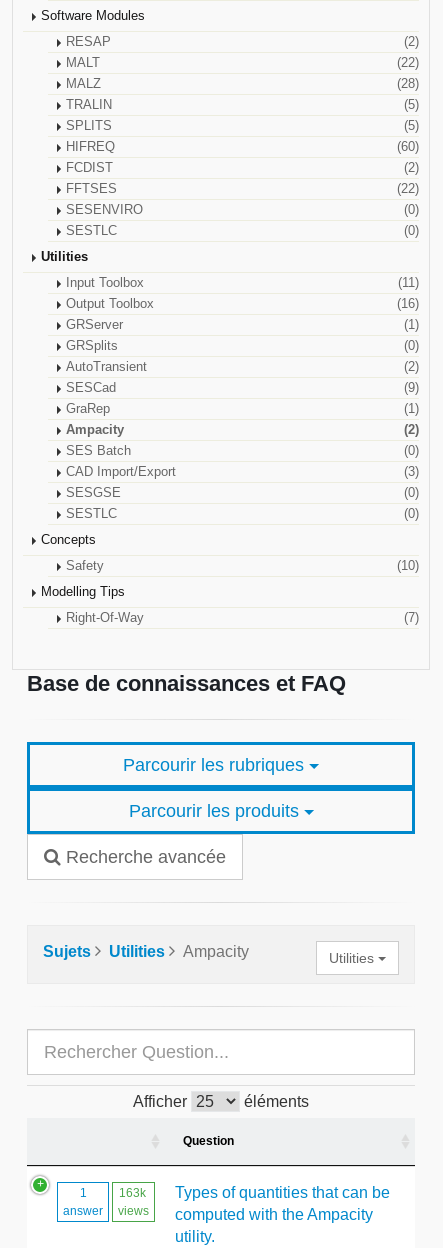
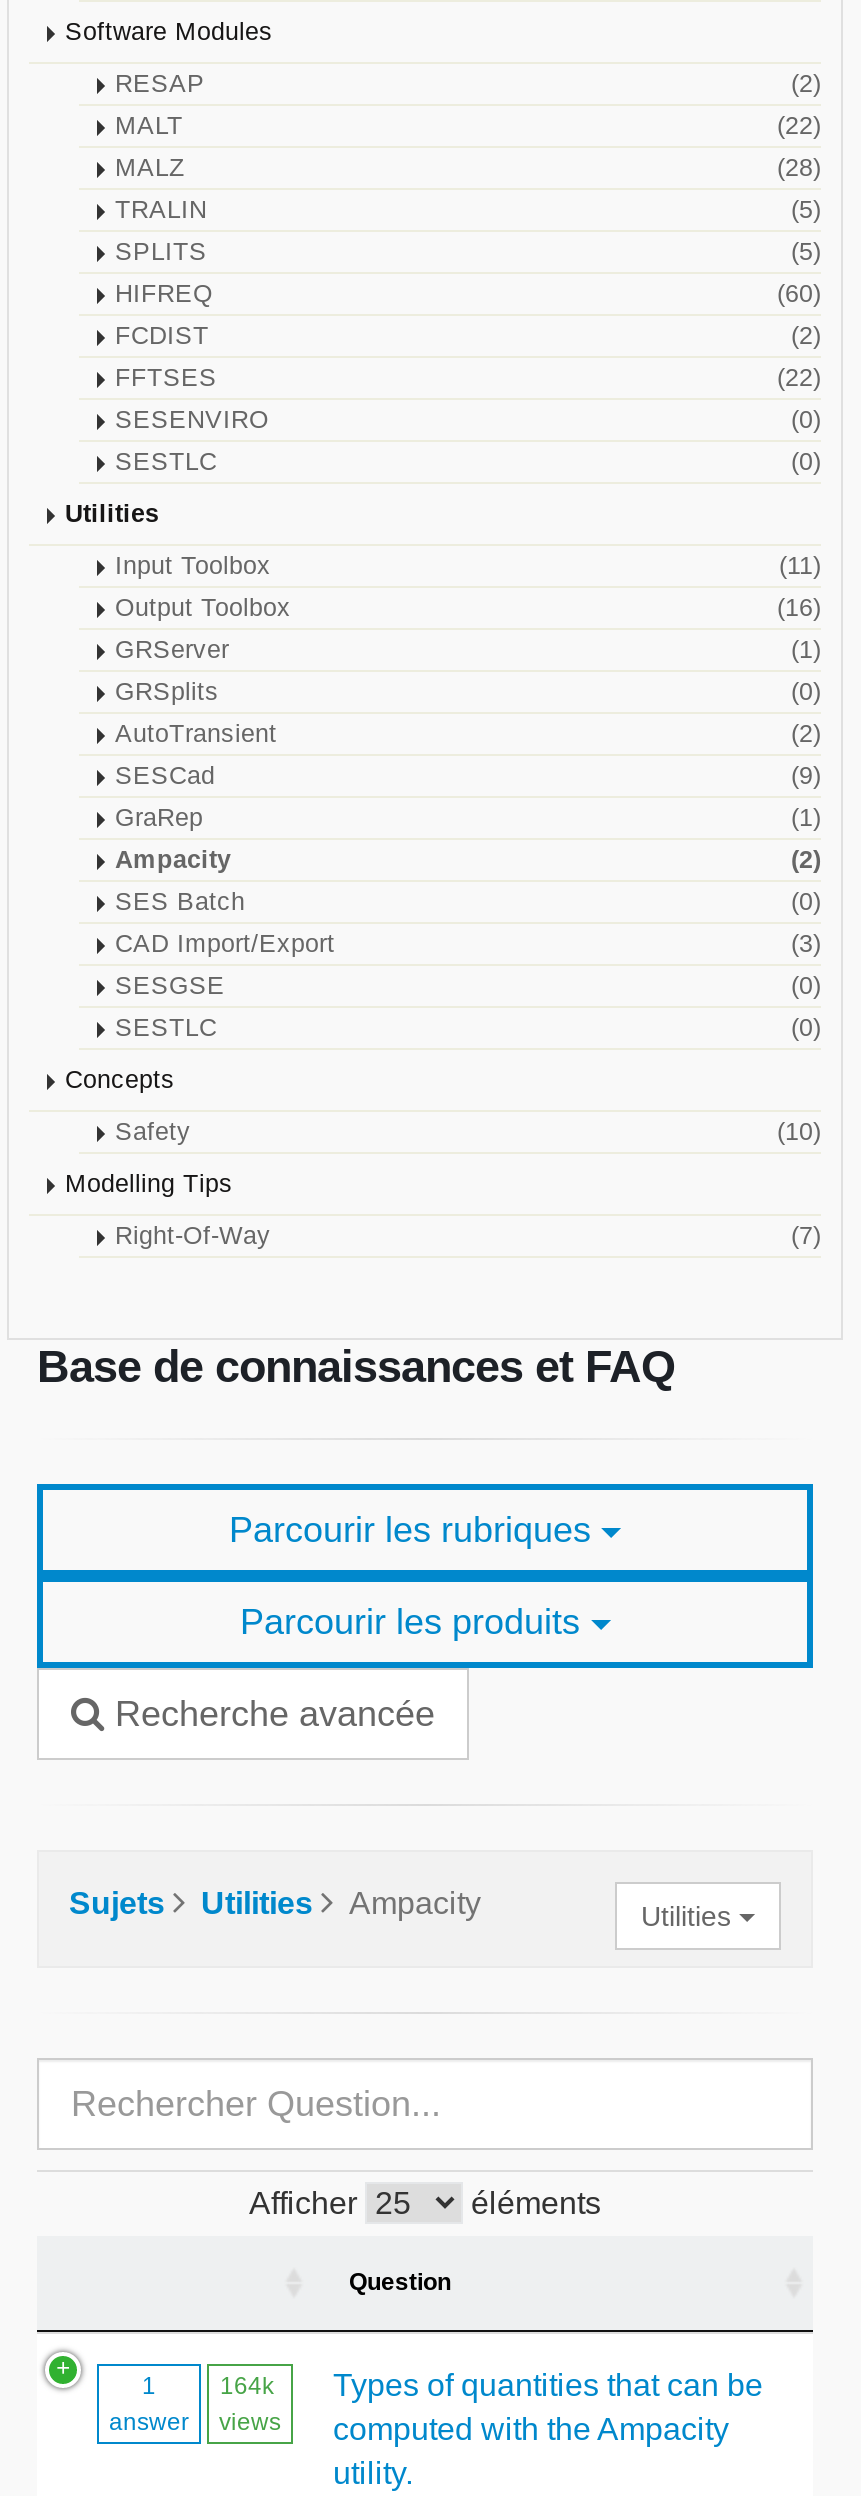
- 163k Types of quantities that can be
+ 164k Types of quantities that can be
